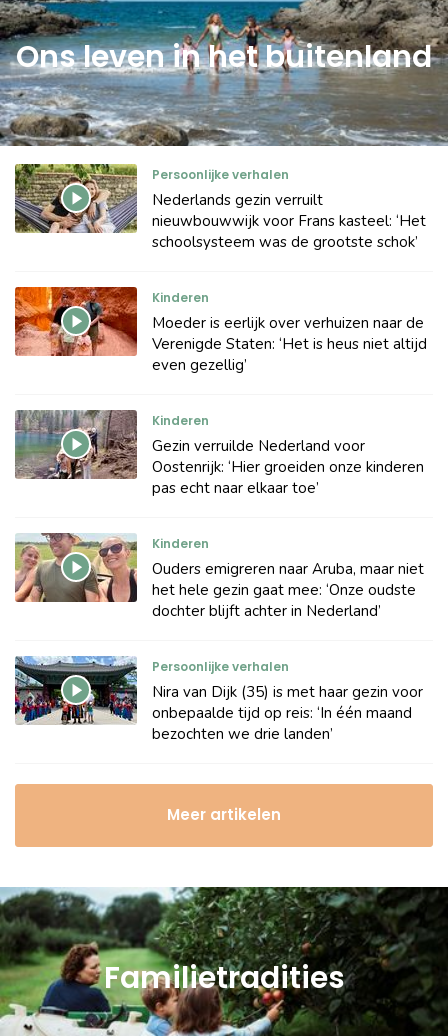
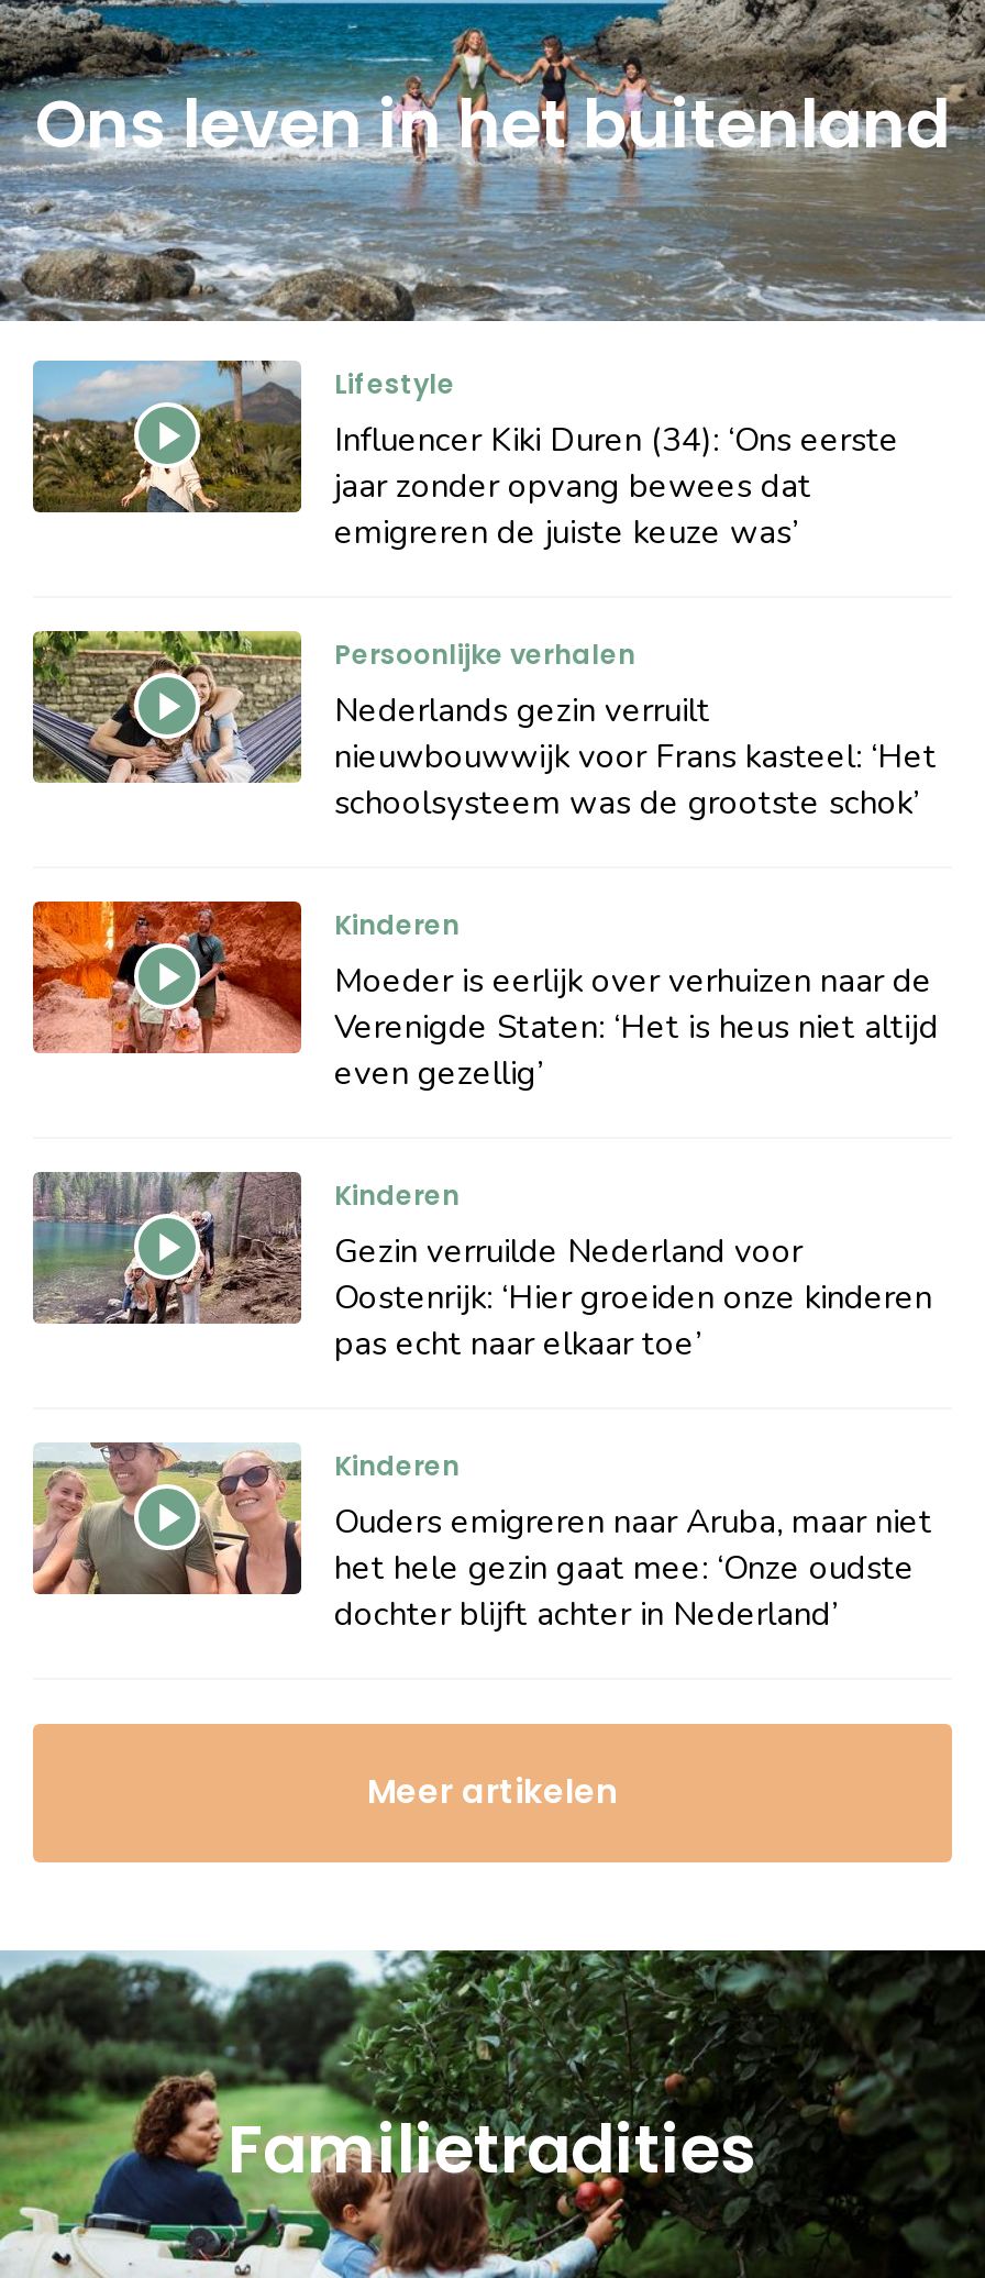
+ [image]
+ Lifestyle
+ Influencer Kiki Duren (34): ‘Ons eerste
+ jaar zonder opvang bewees dat
+ emigreren de juiste keuze was’

moved down: [image] | Persoonlijke verhalen | Nederlands gezin verruilt | ... | het hele gezin gaat mee: ‘Onze oudste | dochter blijft achter in Nederland’

- [image]
- Persoonlijke verhalen
- Nira van Dijk (35) is met haar gezin voor
- onbepaalde tijd op reis: ‘In één maand
- bezochten we drie landen’
